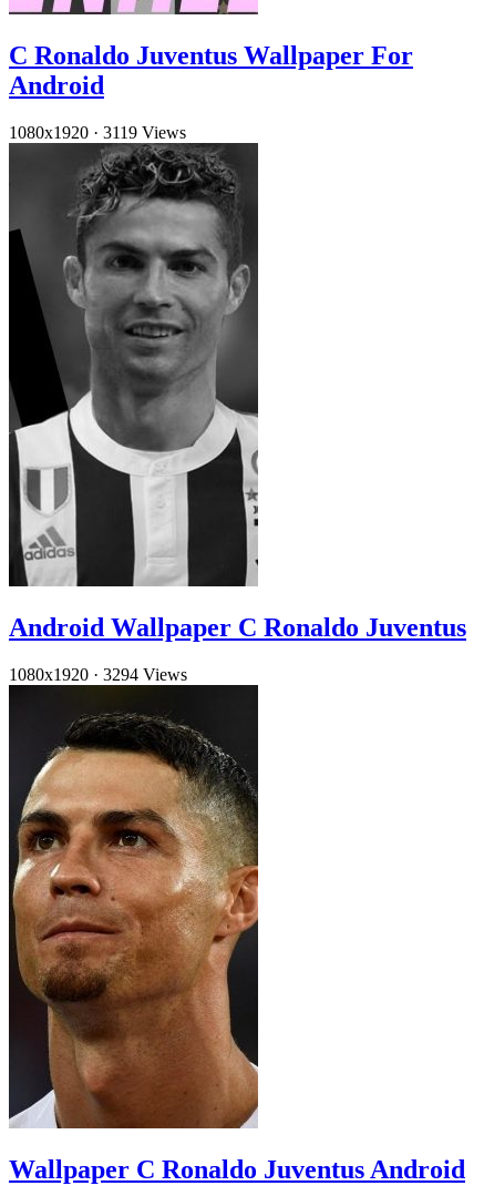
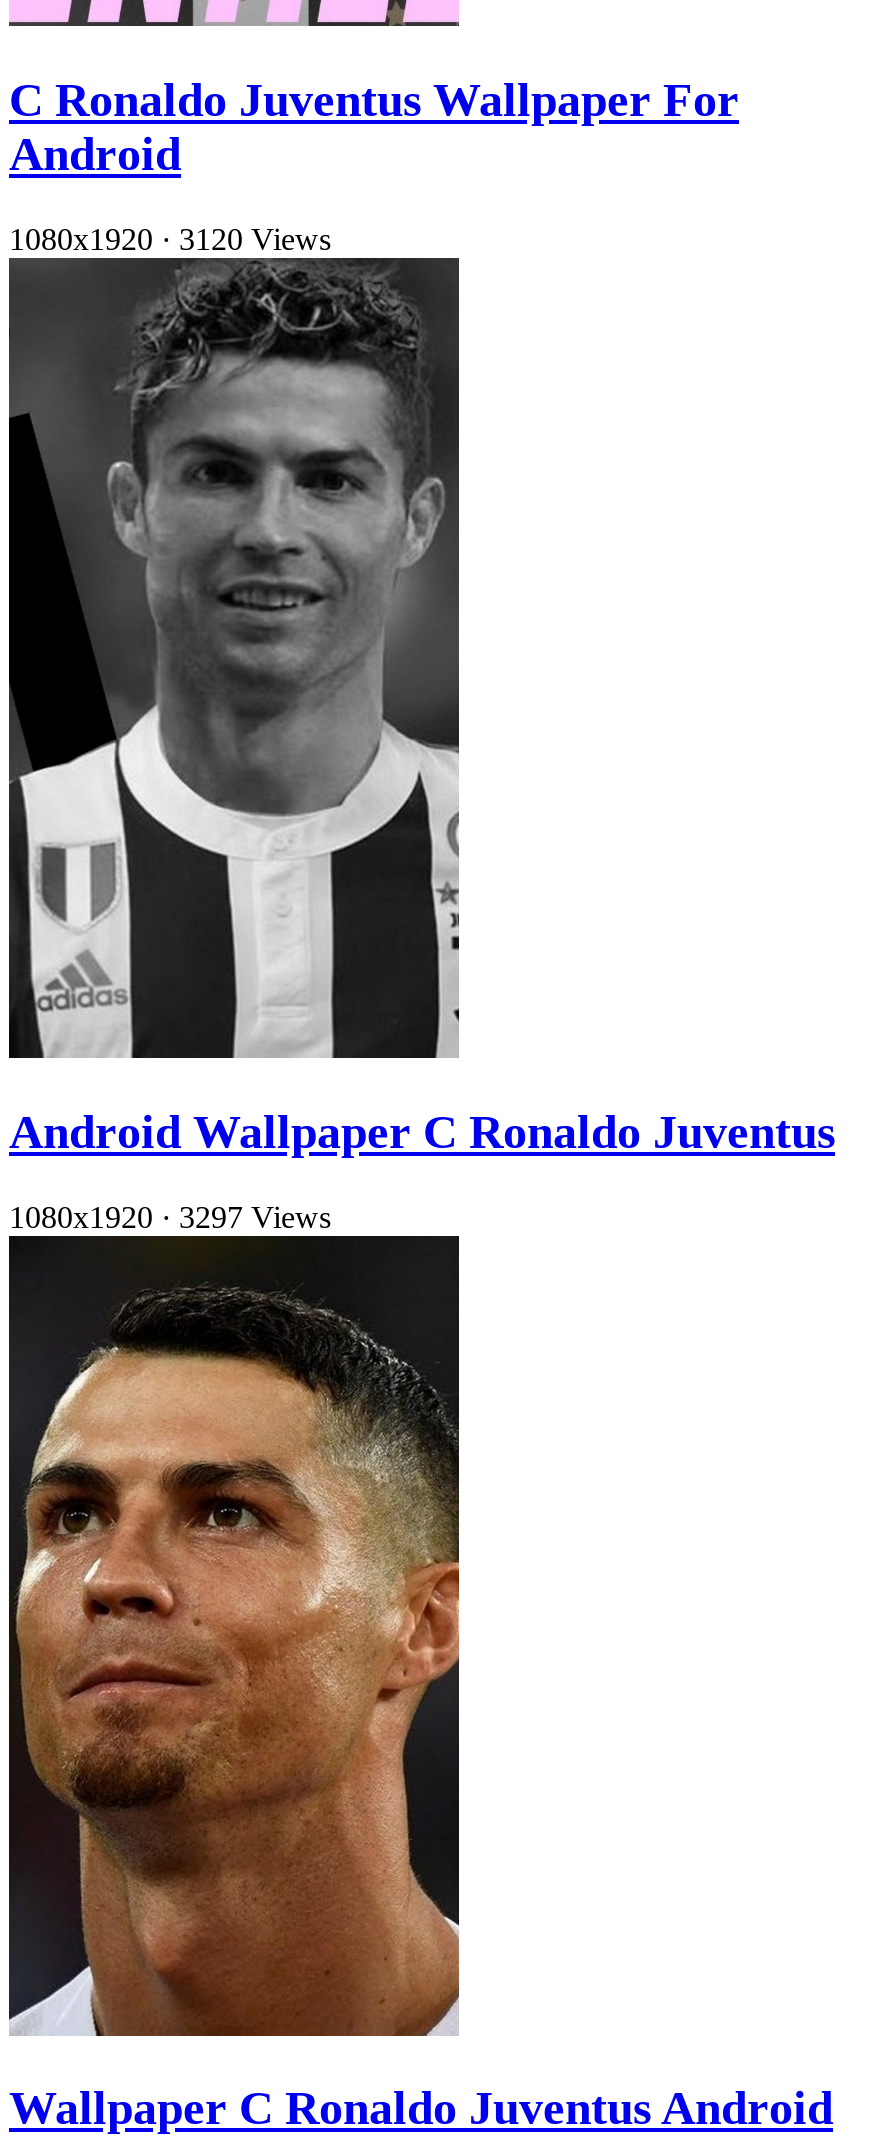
- 1080x1920 · 3119 Views
+ 1080x1920 · 3120 Views

- 1080x1920 · 3294 Views
+ 1080x1920 · 3297 Views
